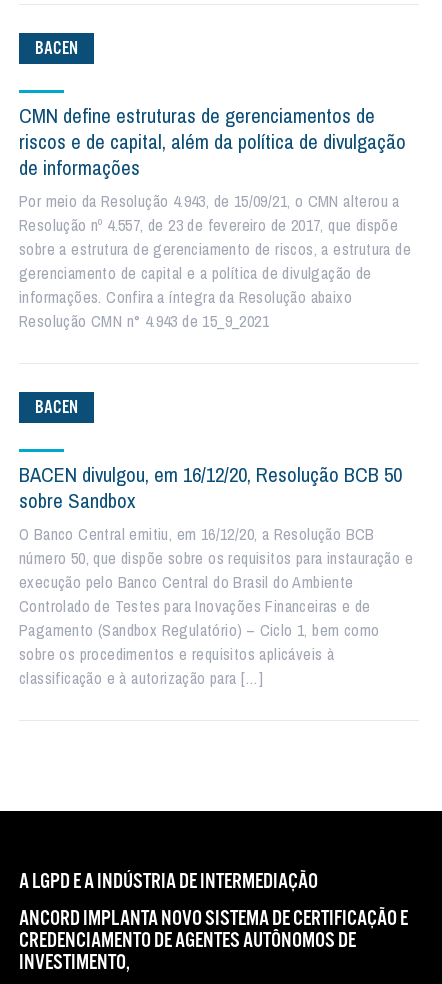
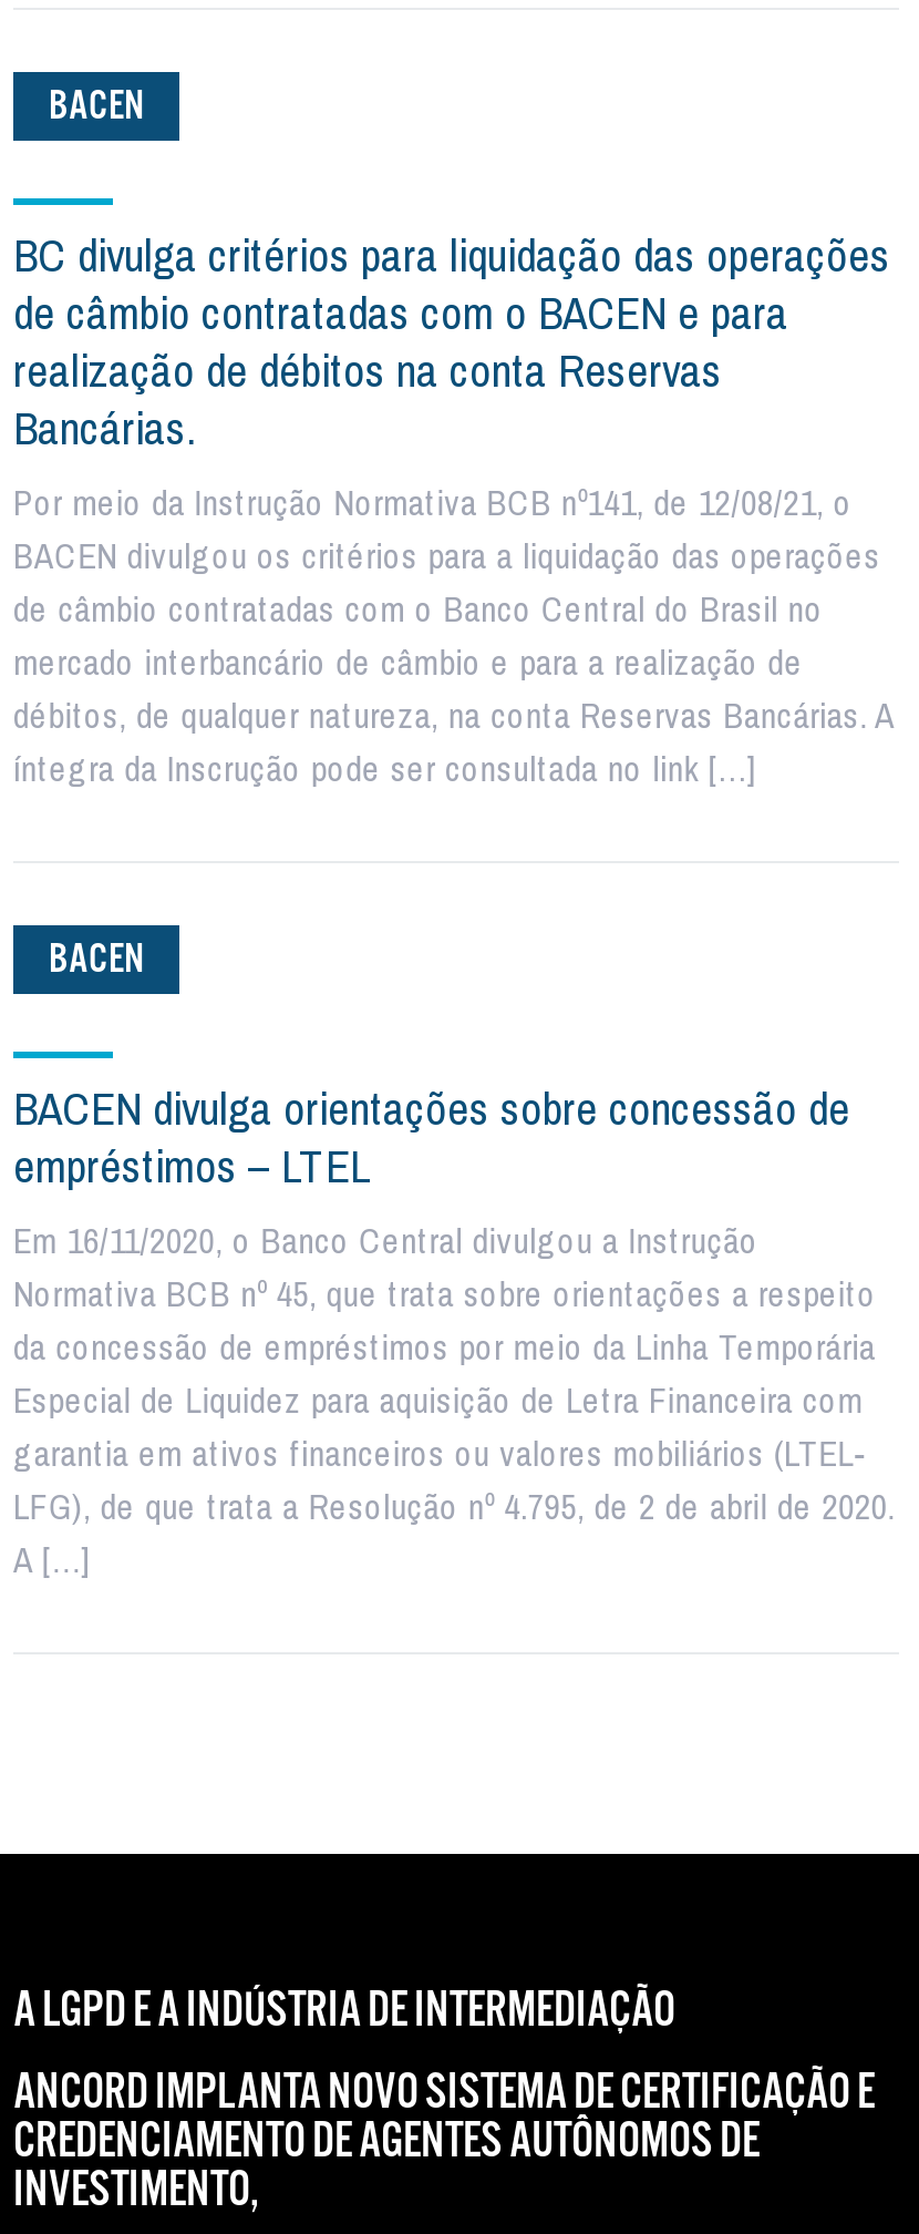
- CMN define estruturas de gerenciamentos de
- riscos e de capital, além da política de divulgação
- de informações
- Por meio da Resolução 4.943, de 15/09/21, o CMN alterou a
- Resolução nº 4.557, de 23 de fevereiro de 2017, que dispõe
- sobre a estrutura de gerenciamento de riscos, a estrutura de
- gerenciamento de capital e a política de divulgação de
- informações. Confira a íntegra da Resolução abaixo
- Resolução CMN n° 4.943 de 15_9_2021
+ BC divulga critérios para liquidação das operações
+ de câmbio contratadas com o BACEN e para
+ realização de débitos na conta Reservas
+ Bancárias.
+ Por meio da Instrução Normativa BCB nº141, de 12/08/21, o
+ BACEN divulgou os critérios para a liquidação das operações
+ de câmbio contratadas com o Banco Central do Brasil no
+ mercado interbancário de câmbio e para a realização de
+ débitos, de qualquer natureza, na conta Reservas Bancárias. A
+ íntegra da Inscrução pode ser consultada no link […]

- BACEN divulgou, em 16/12/20, Resolução BCB 50
- sobre Sandbox
- O Banco Central emitiu, em 16/12/20, a Resolução BCB
- número 50, que dispõe sobre os requisitos para instauração e
- execução pelo Banco Central do Brasil do Ambiente
- Controlado de Testes para Inovações Financeiras e de
- Pagamento (Sandbox Regulatório) – Ciclo 1, bem como
- sobre os procedimentos e requisitos aplicáveis à
- classificação e à autorização para […]
+ BACEN divulga orientações sobre concessão de
+ empréstimos – LTEL
+ Em 16/11/2020, o Banco Central divulgou a Instrução
+ Normativa BCB nº 45, que trata sobre orientações a respeito
+ da concessão de empréstimos por meio da Linha Temporária
+ Especial de Liquidez para aquisição de Letra Financeira com
+ garantia em ativos financeiros ou valores mobiliários (LTEL-
+ LFG), de que trata a Resolução nº 4.795, de 2 de abril de 2020.
+ A […]
